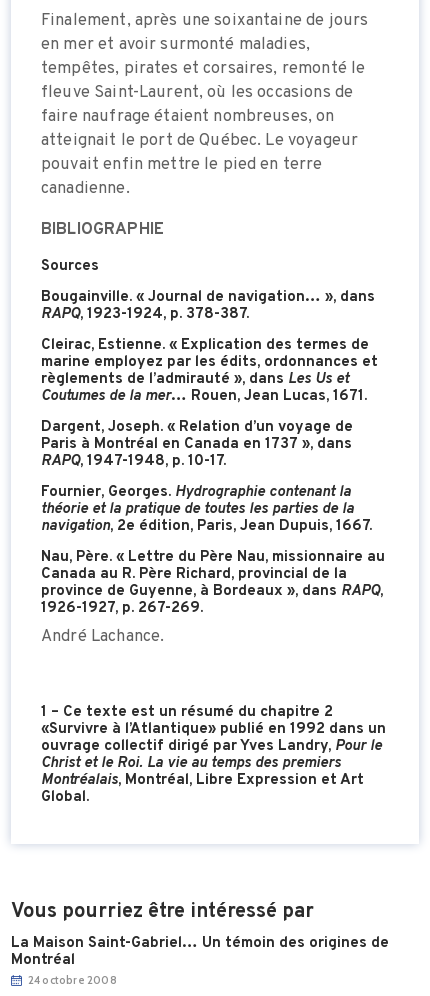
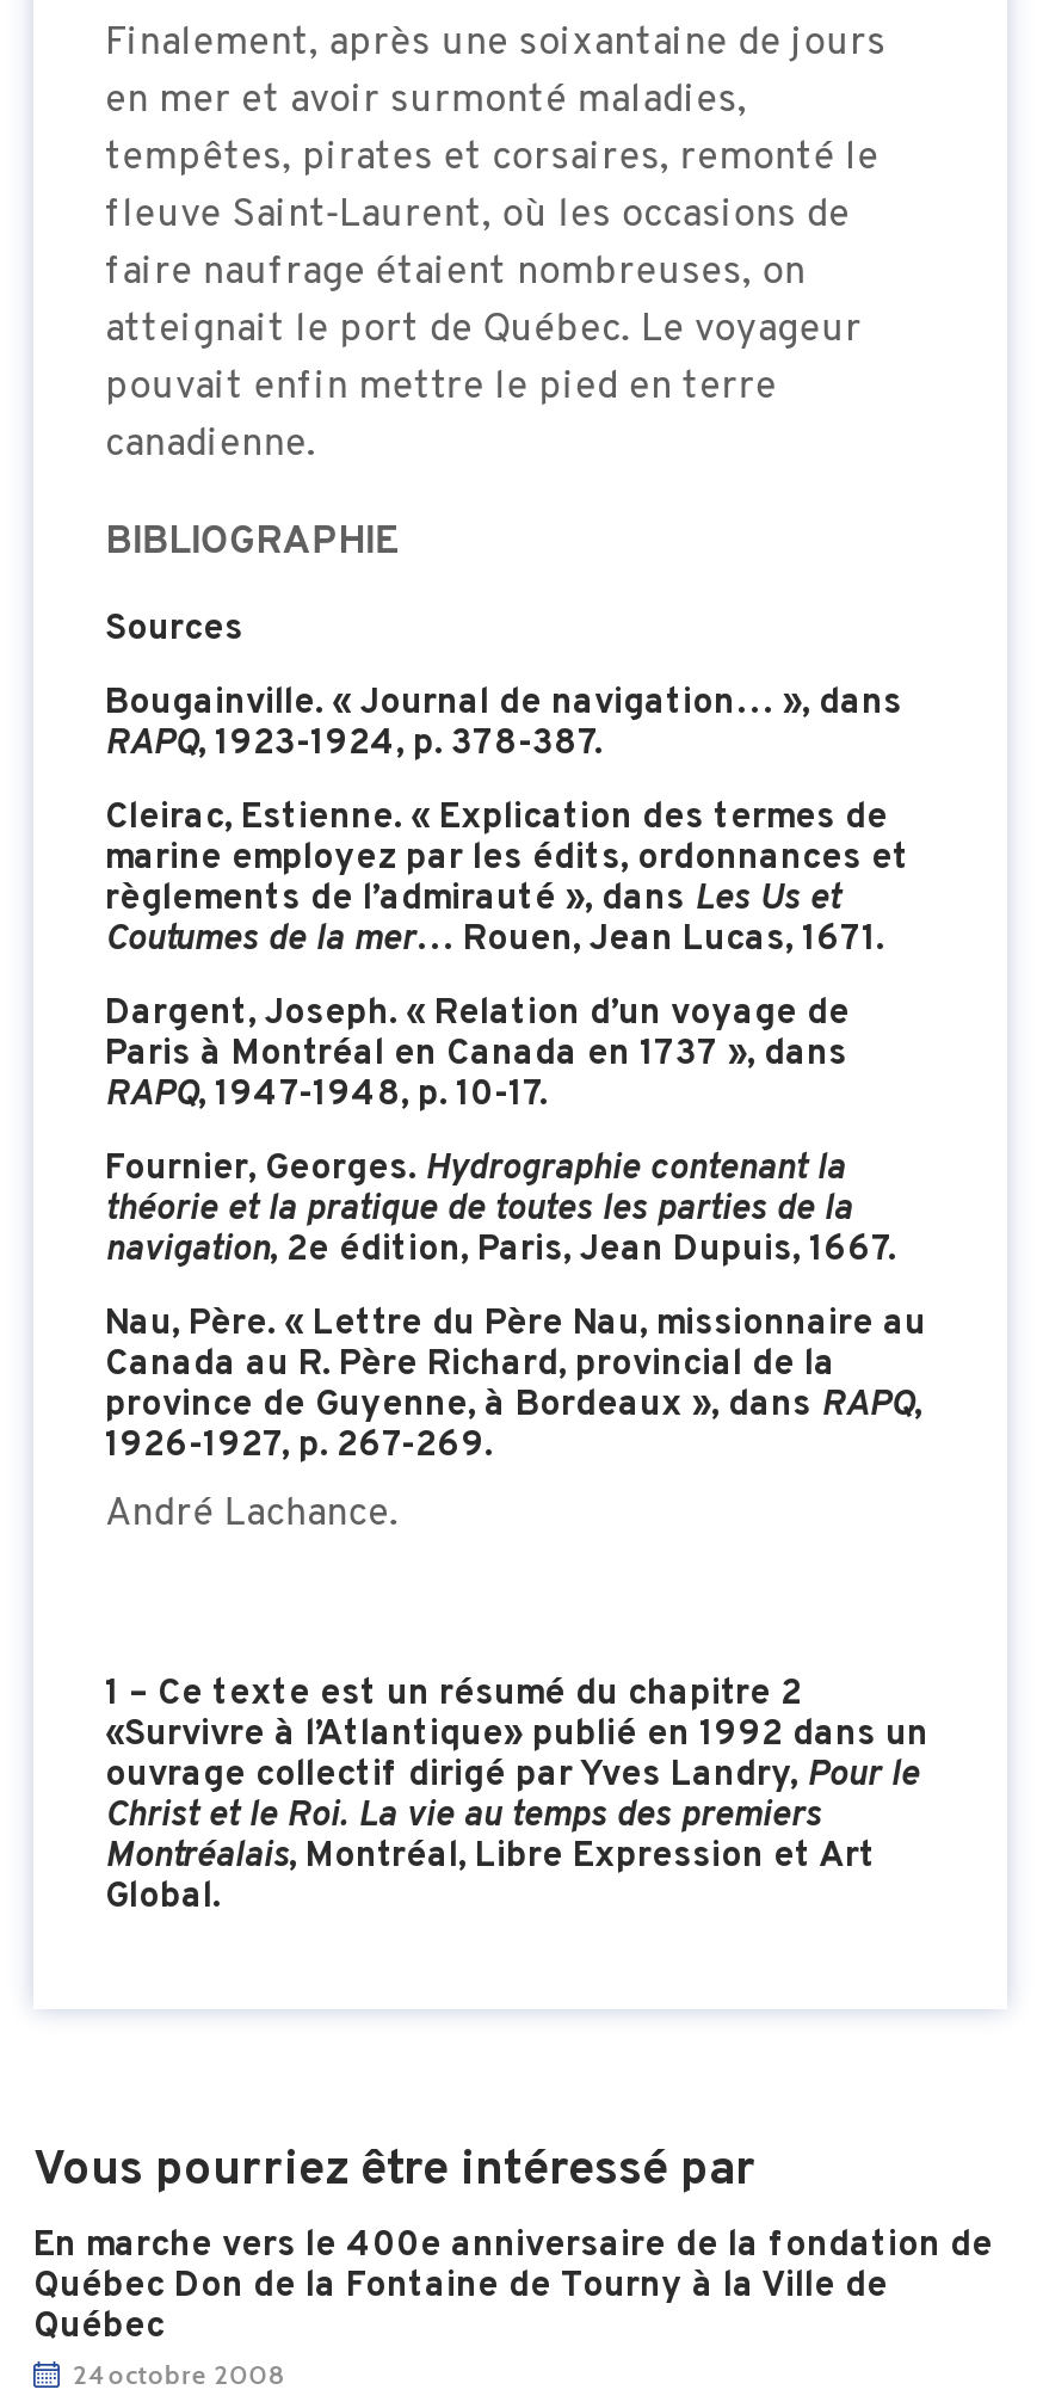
- La Maison Saint-Gabriel… Un témoin des origines de
- Montréal
+ En marche vers le 400e anniversaire de la fondation de
+ Québec Don de la Fontaine de Tourny à la Ville de
+ Québec
